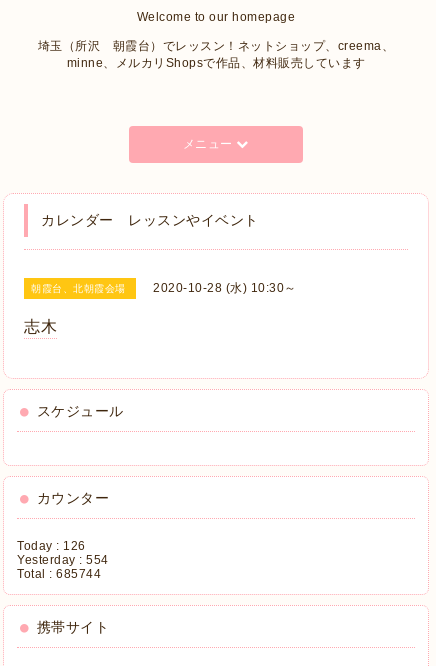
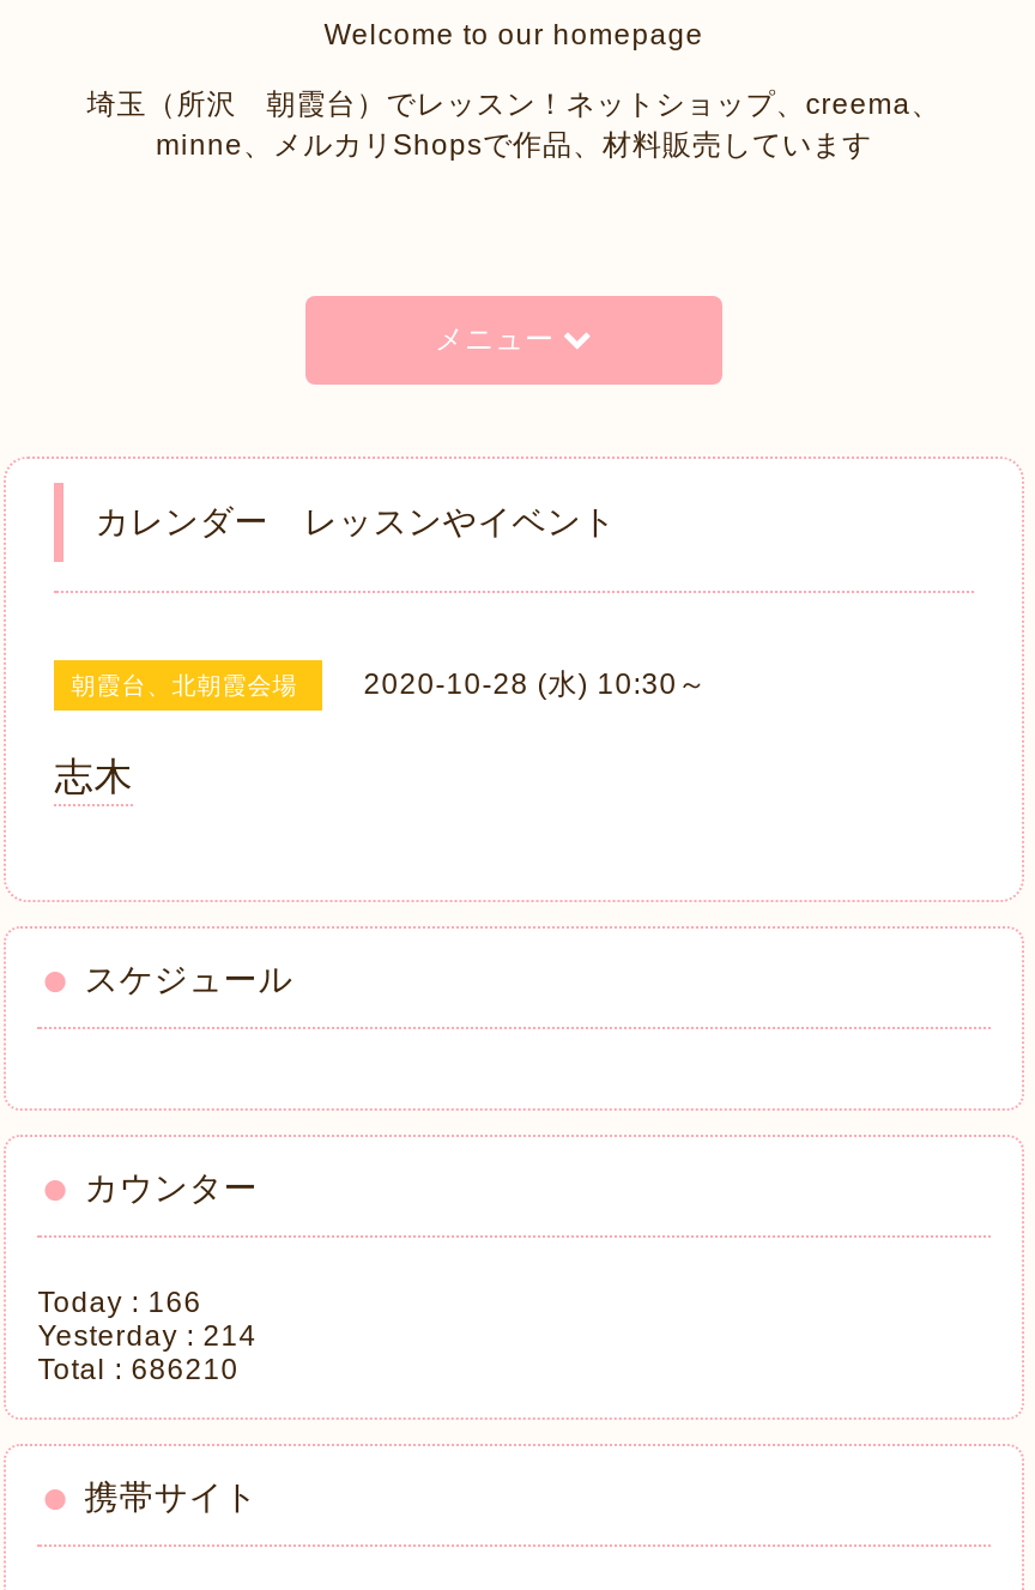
- Today : 126
+ Today : 166

- Yesterday : 554
+ Yesterday : 214

- Total : 685744
+ Total : 686210
